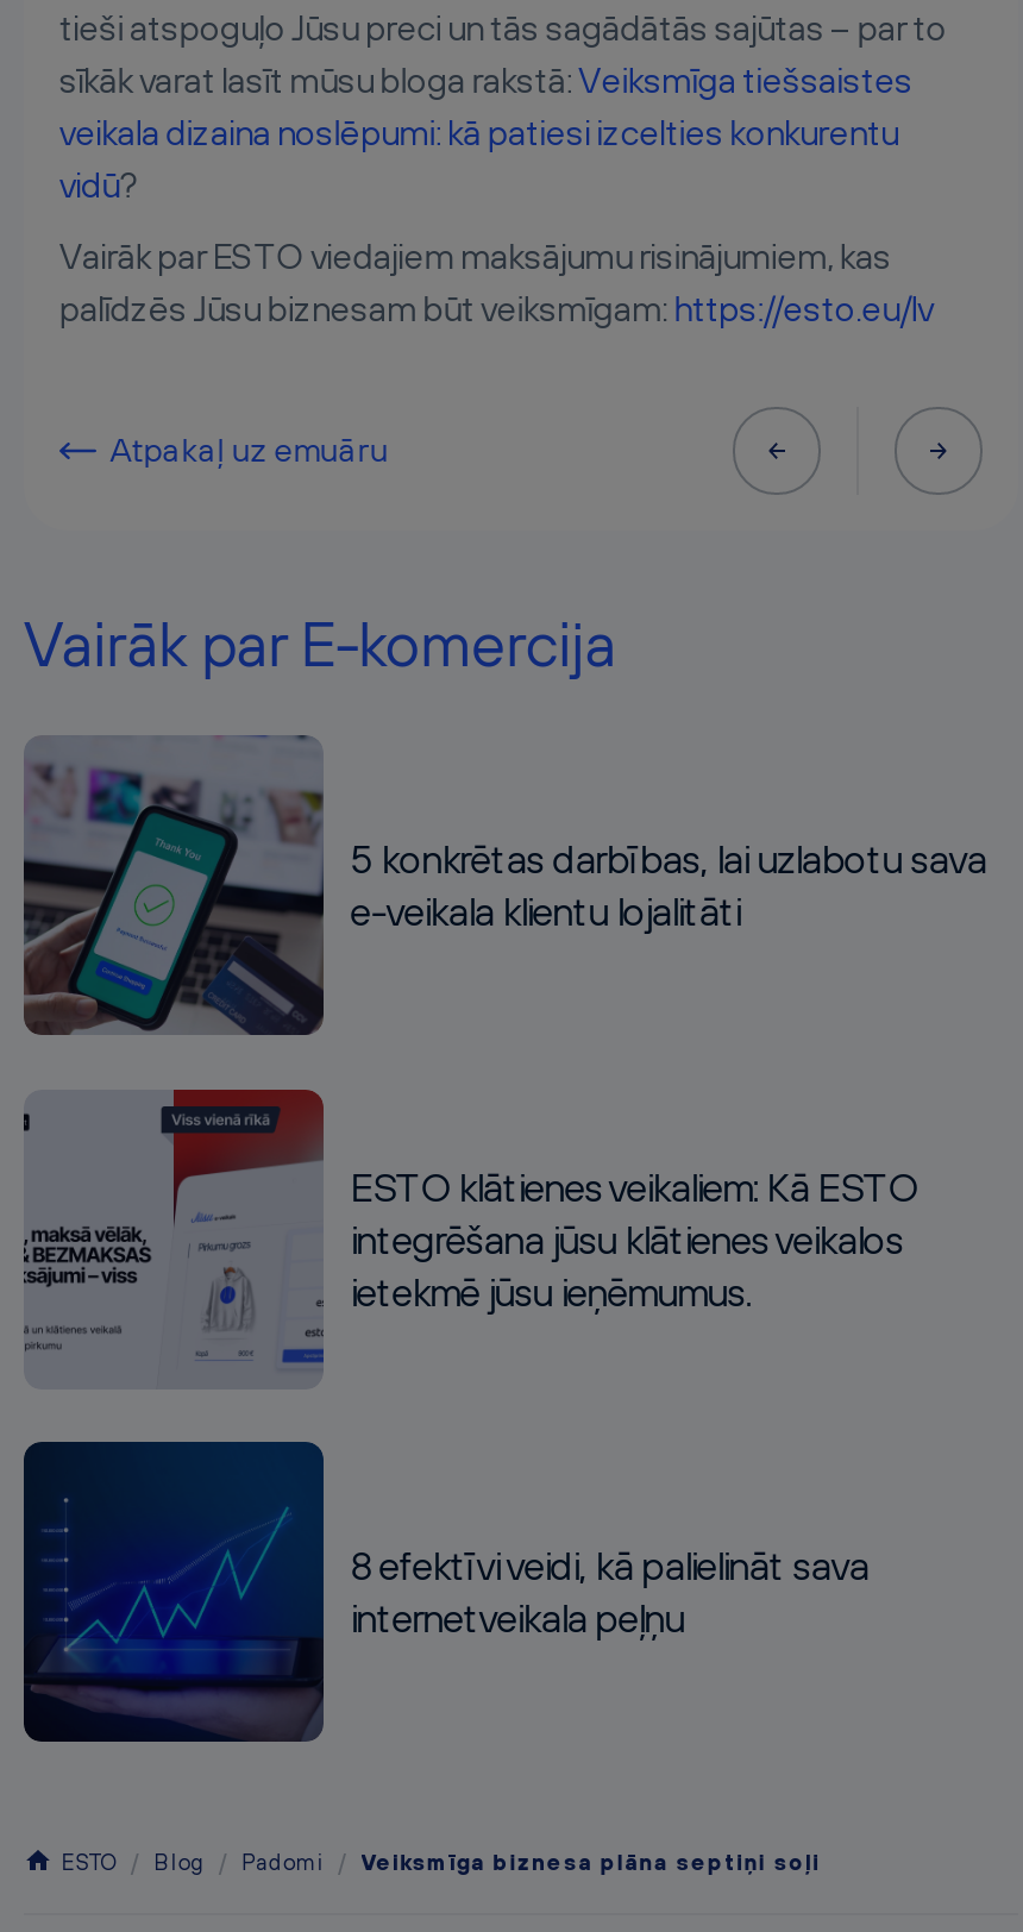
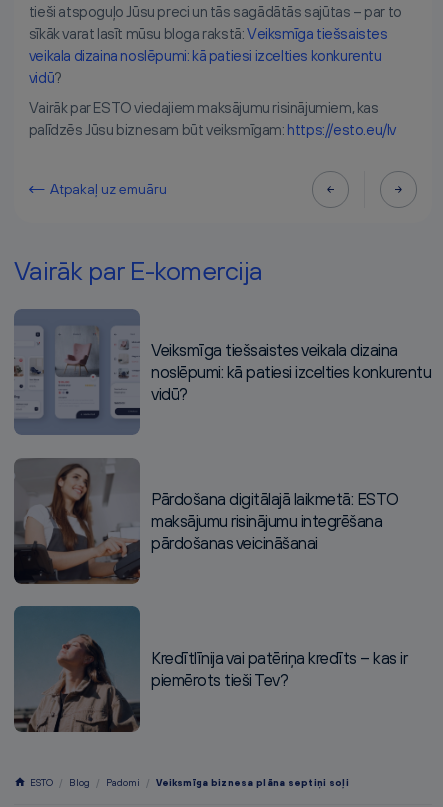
- [image]
- 5 konkrētas darbības, lai uzlabotu sava
- e-veikala klientu lojalitāti
+ [image]
+ Veiksmīga tiešsaistes veikala dizaina
+ noslēpumi: kā patiesi izcelties konkurentu
+ vidū?

- [image]
- ESTO klātienes veikaliem: Kā ESTO
- integrēšana jūsu klātienes veikalos
- ietekmē jūsu ieņēmumus.
+ [image]
+ Pārdošana digitālajā laikmetā: ESTO
+ maksājumu risinājumu integrēšana
+ pārdošanas veicināšanai

- [image]
- 8 efektīvi veidi, kā palielināt sava
- internetveikala peļņu
+ [image]
+ Kredītlīnija vai patēriņa kredīts – kas ir
+ piemērots tieši Tev?
